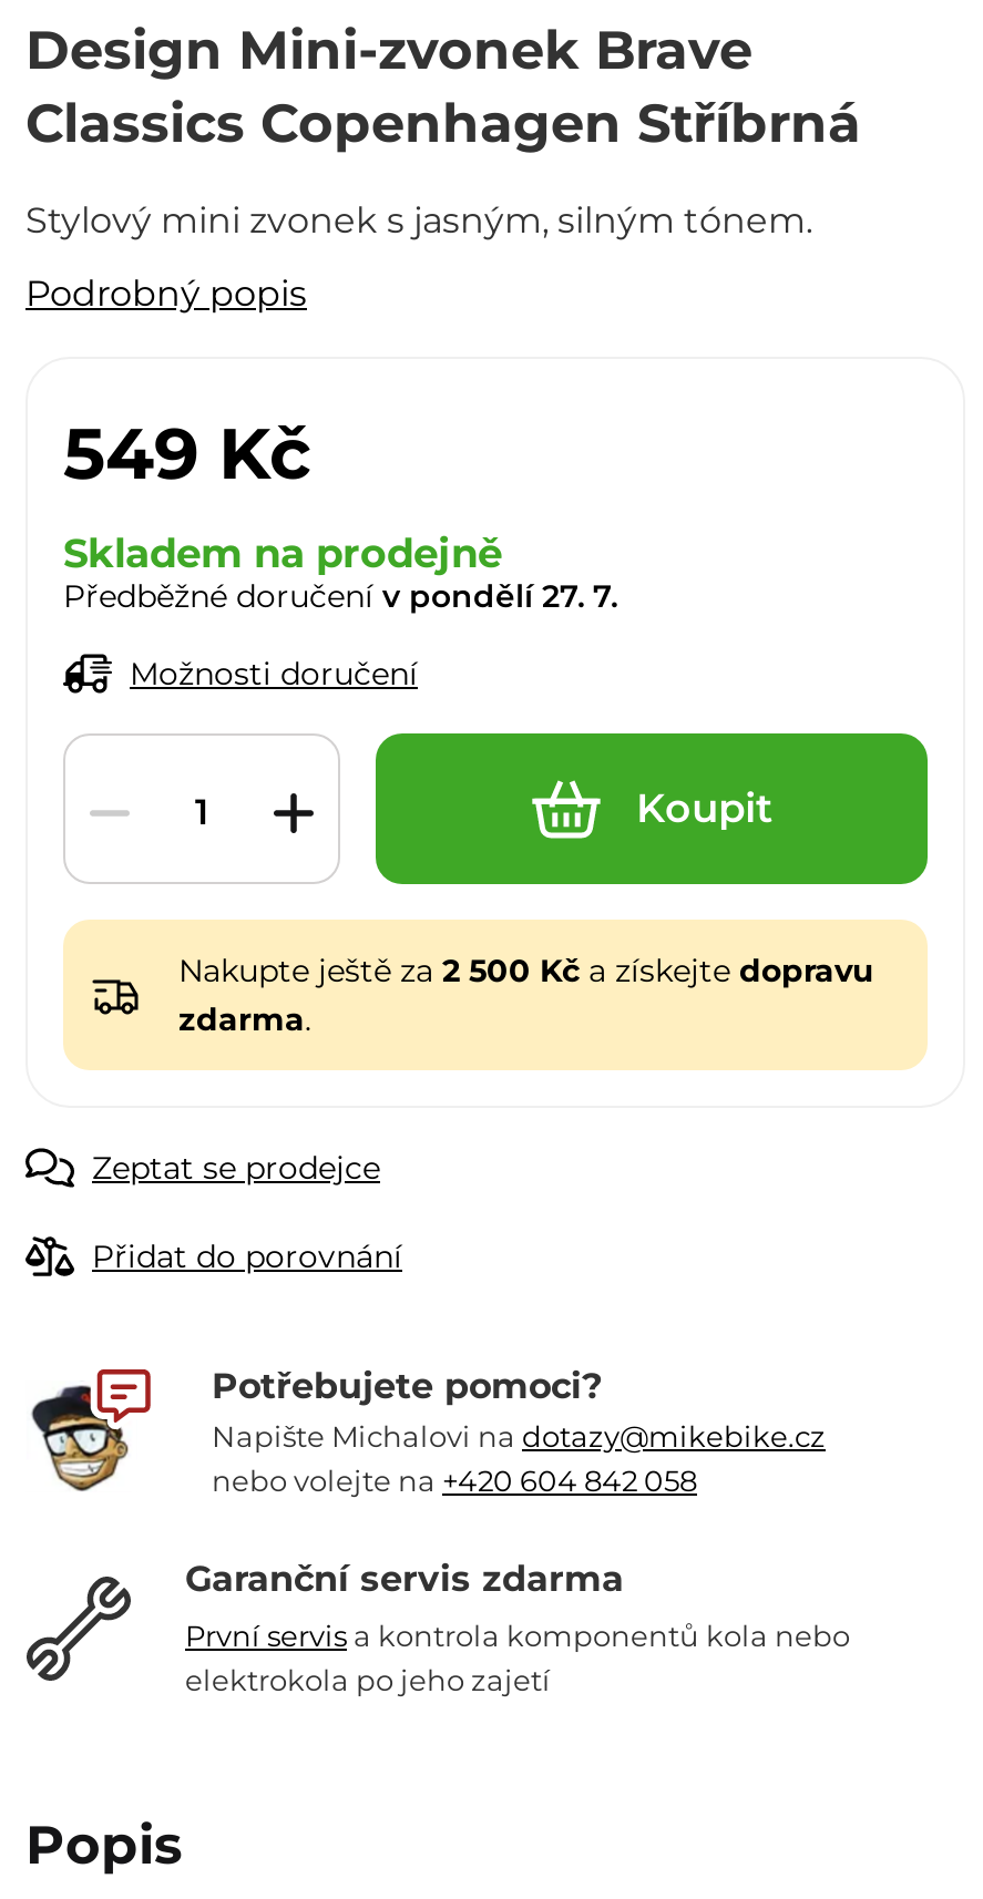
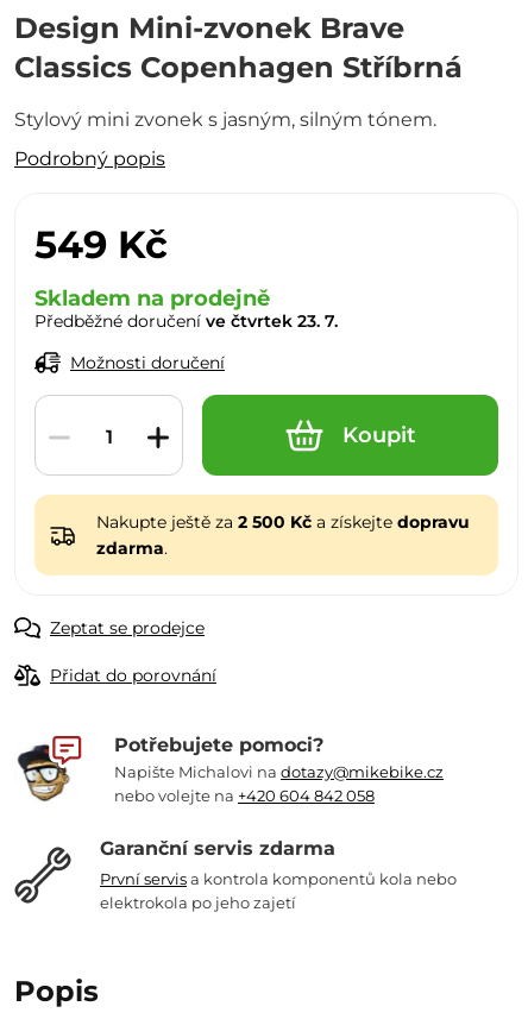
- Předběžné doručení v pondělí 27. 7.
+ Předběžné doručení ve čtvrtek 23. 7.
